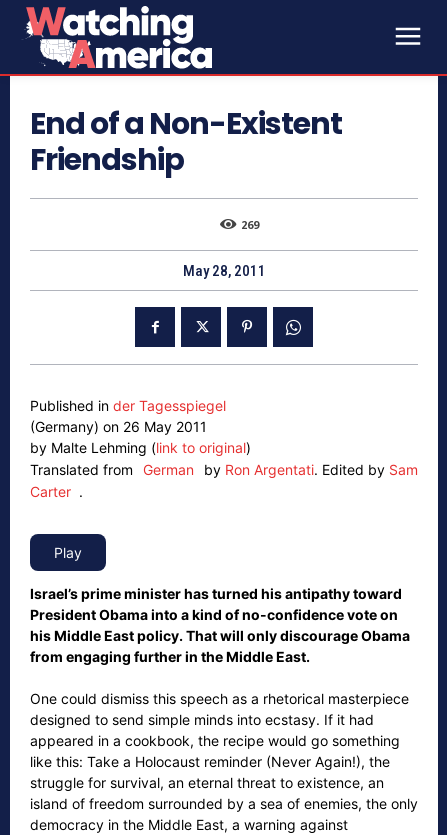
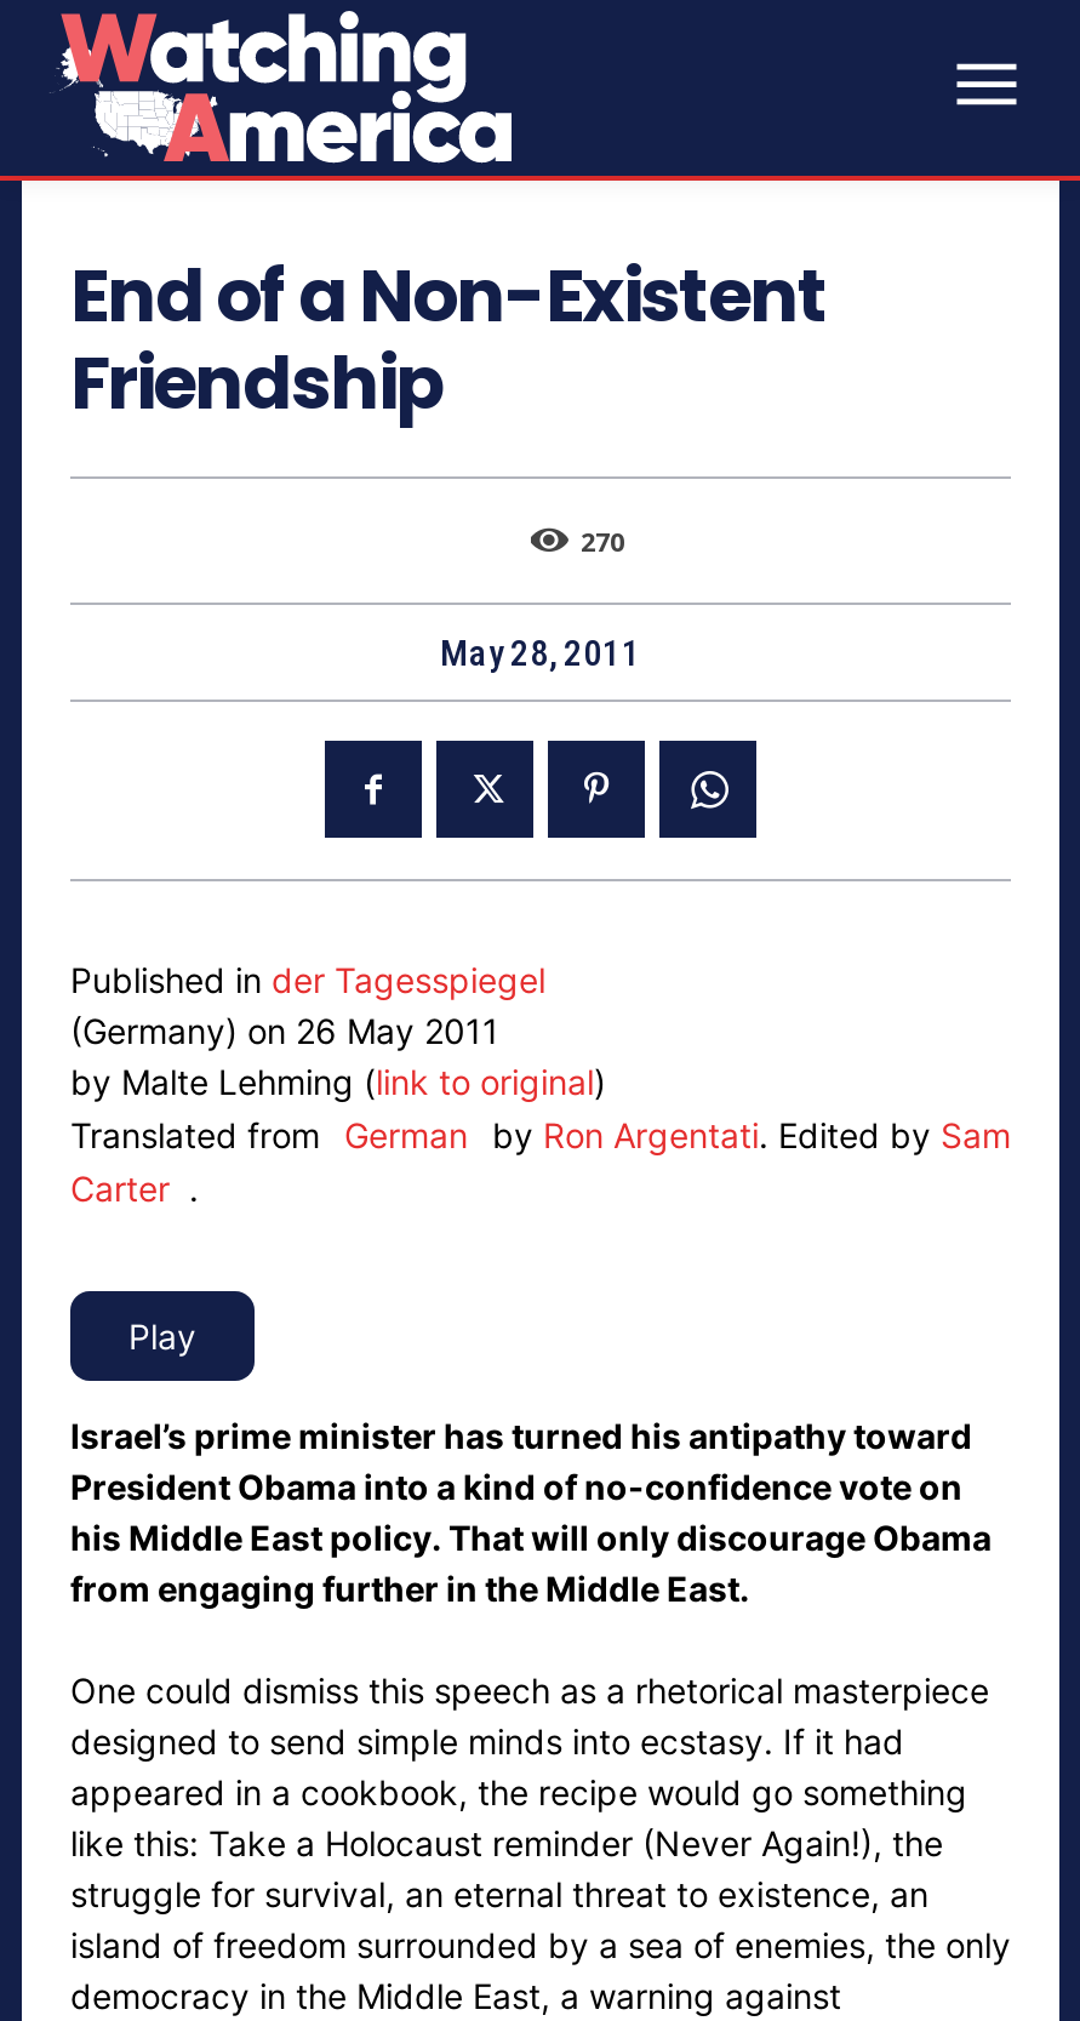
- 269
+ 270
